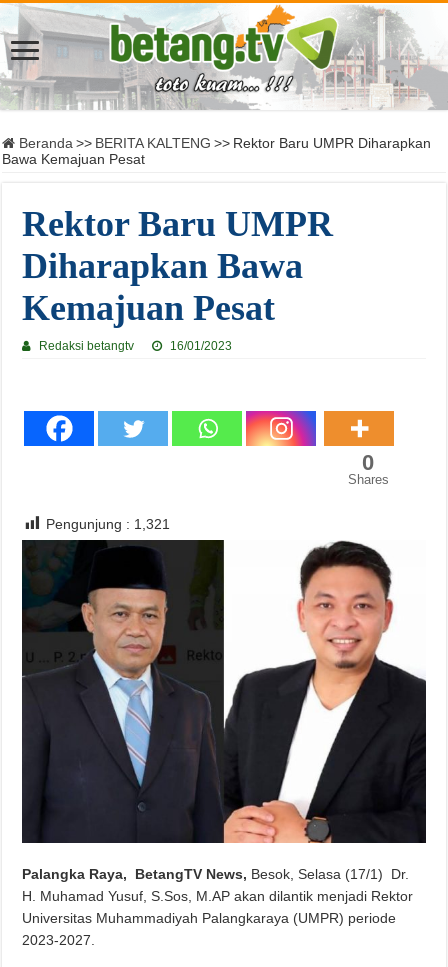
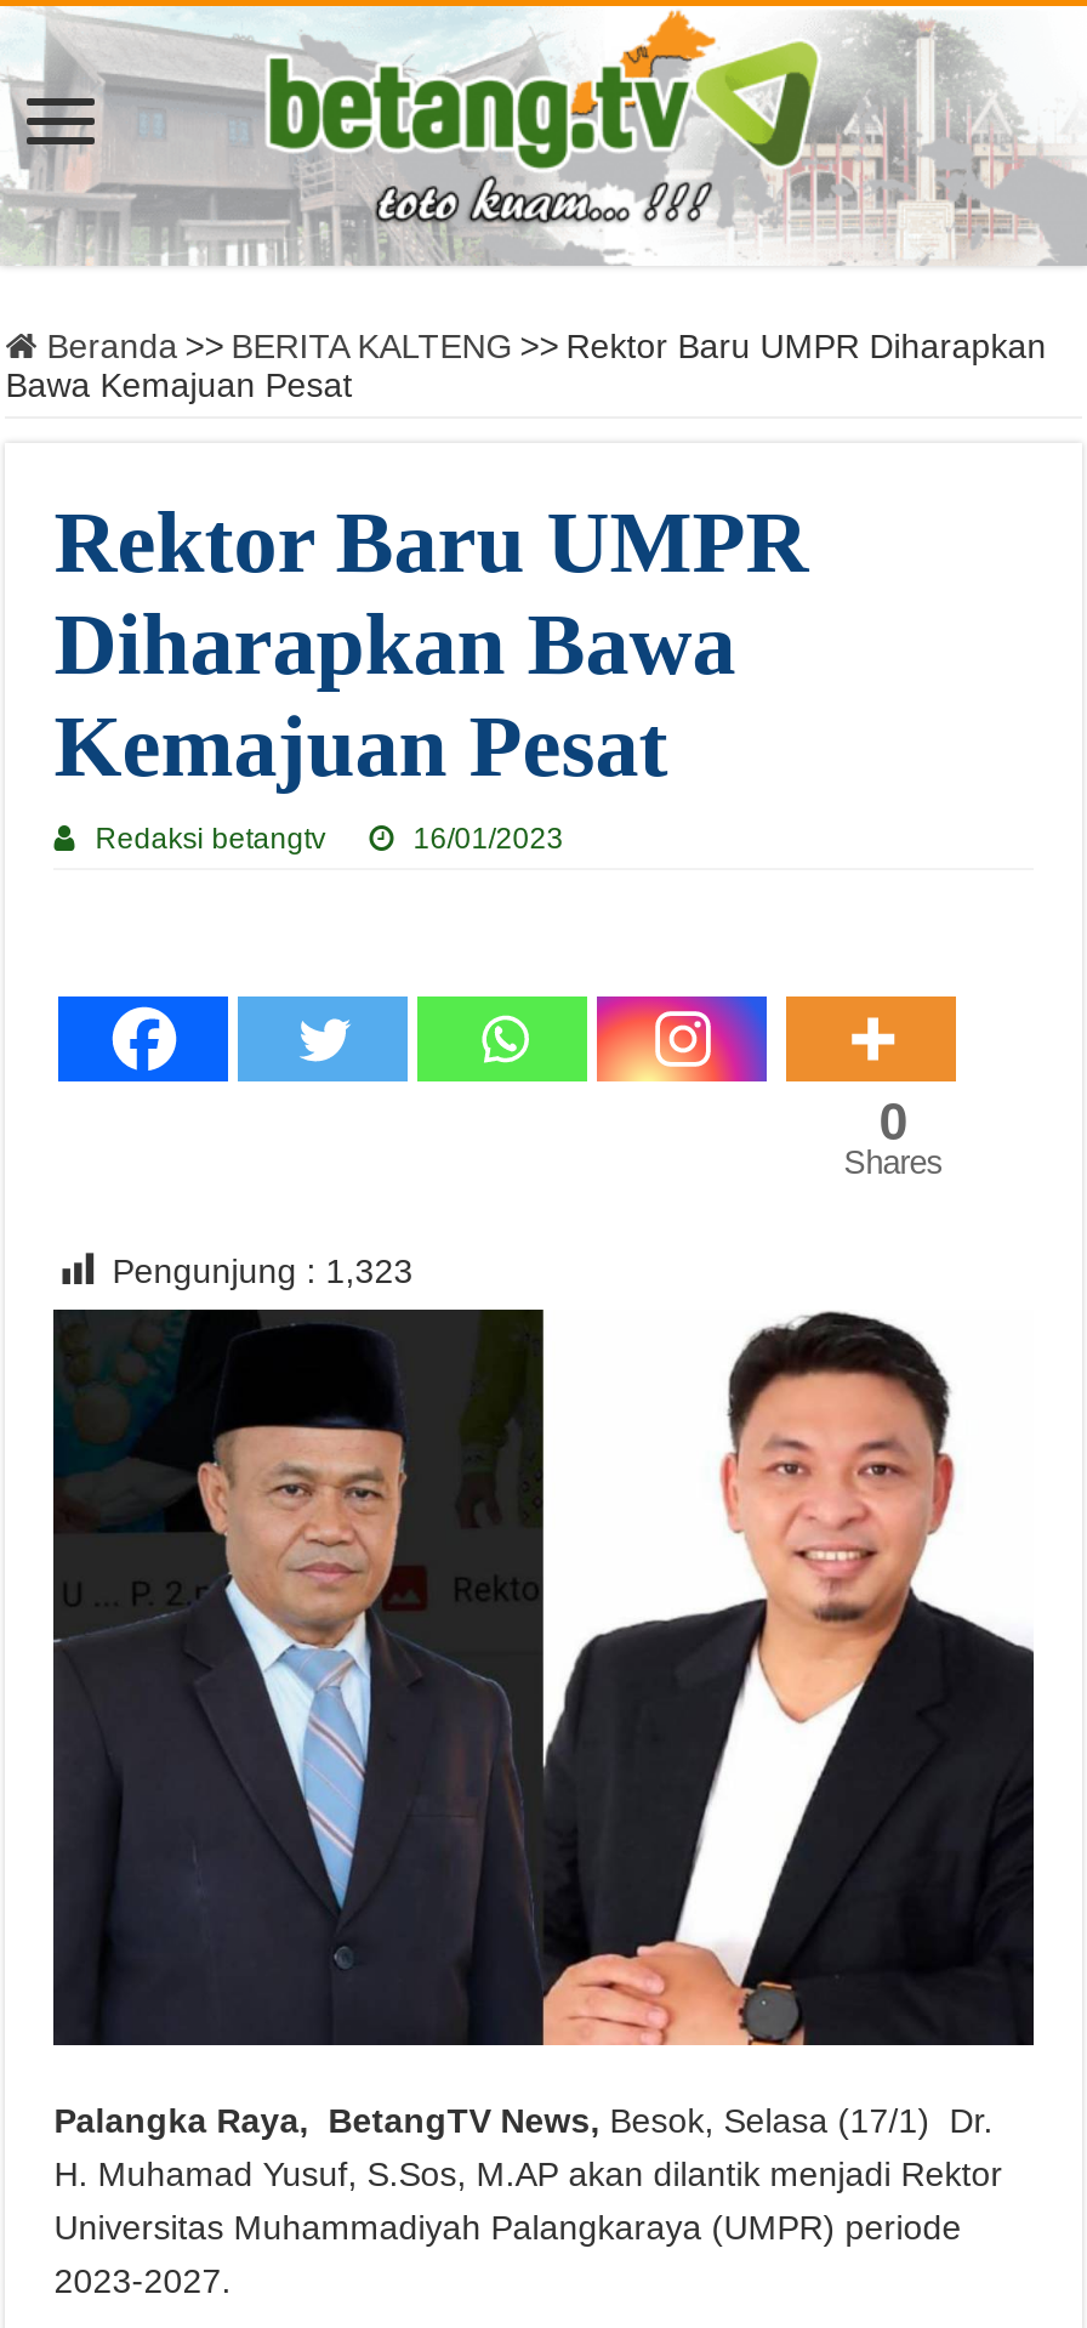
- Pengunjung : 1,321
+ Pengunjung : 1,323
